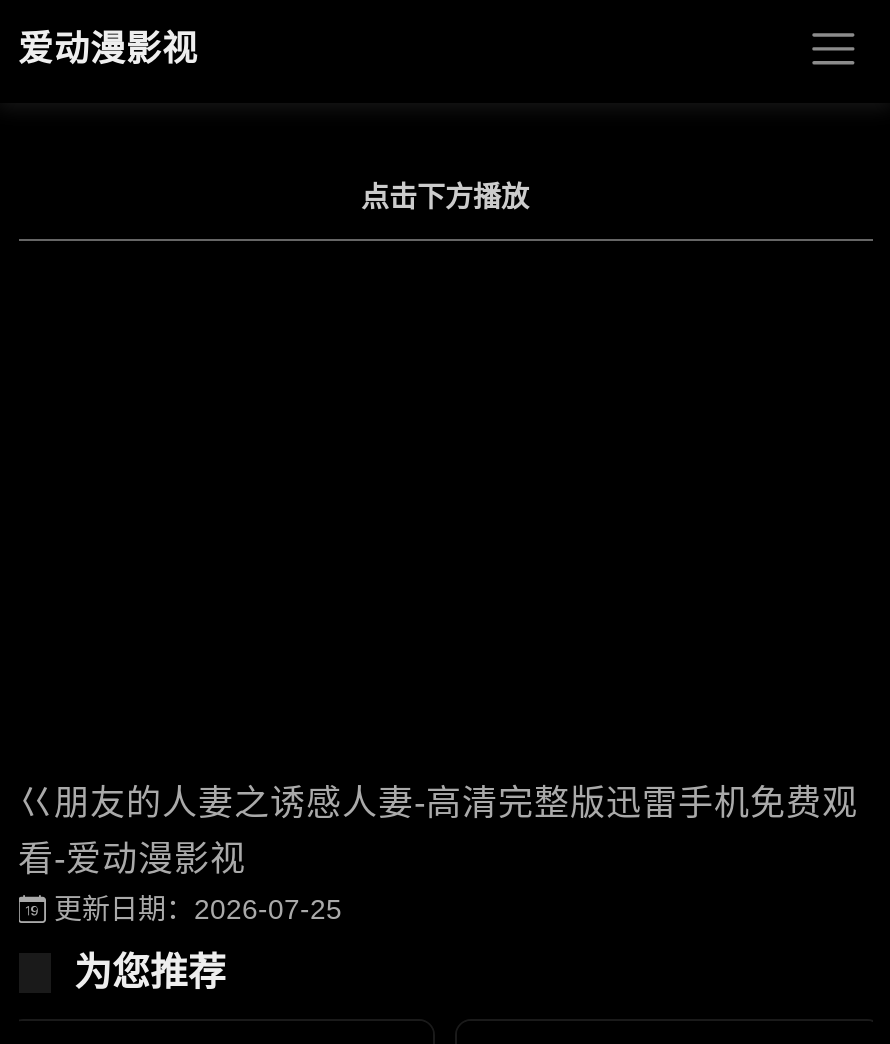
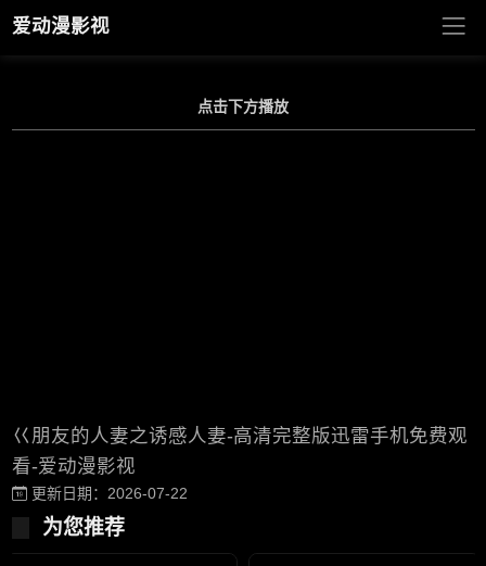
- 更新日期：2026-07-25
+ 更新日期：2026-07-22
